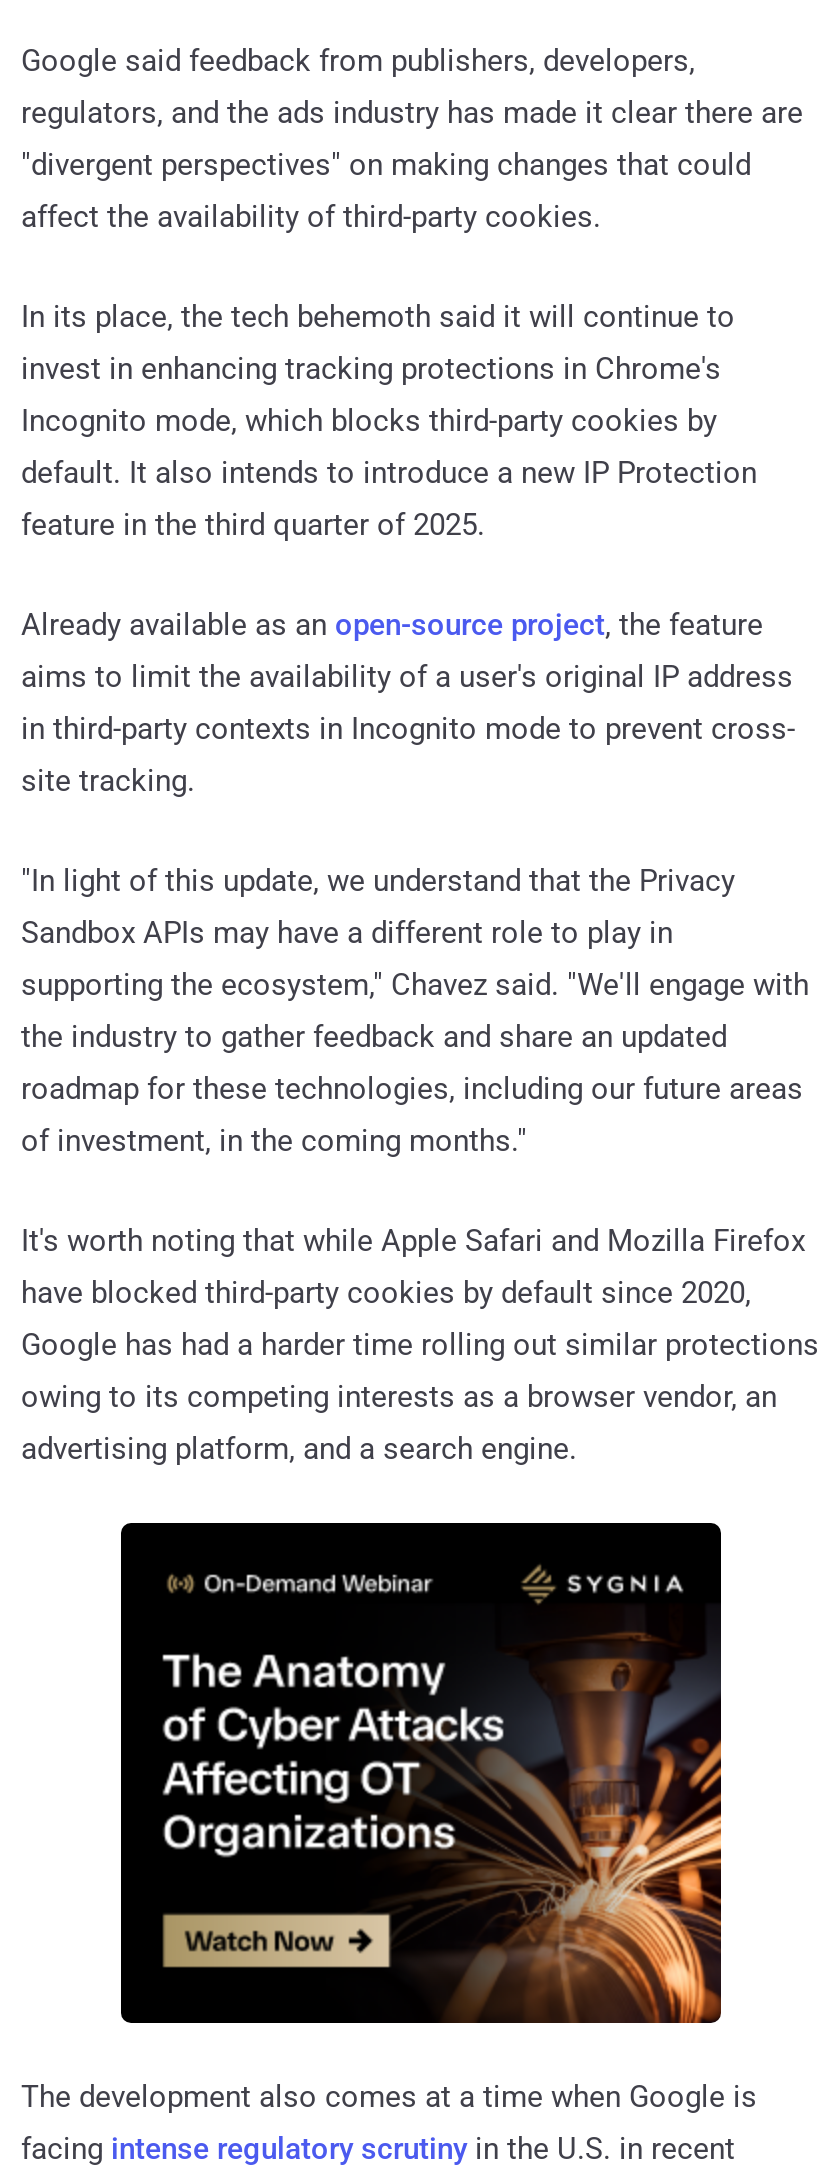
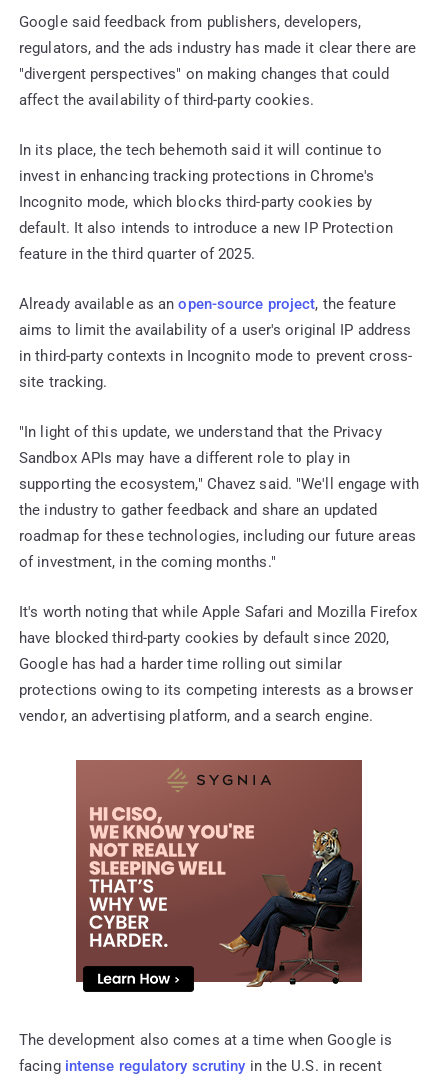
- [image]
+ [image]
